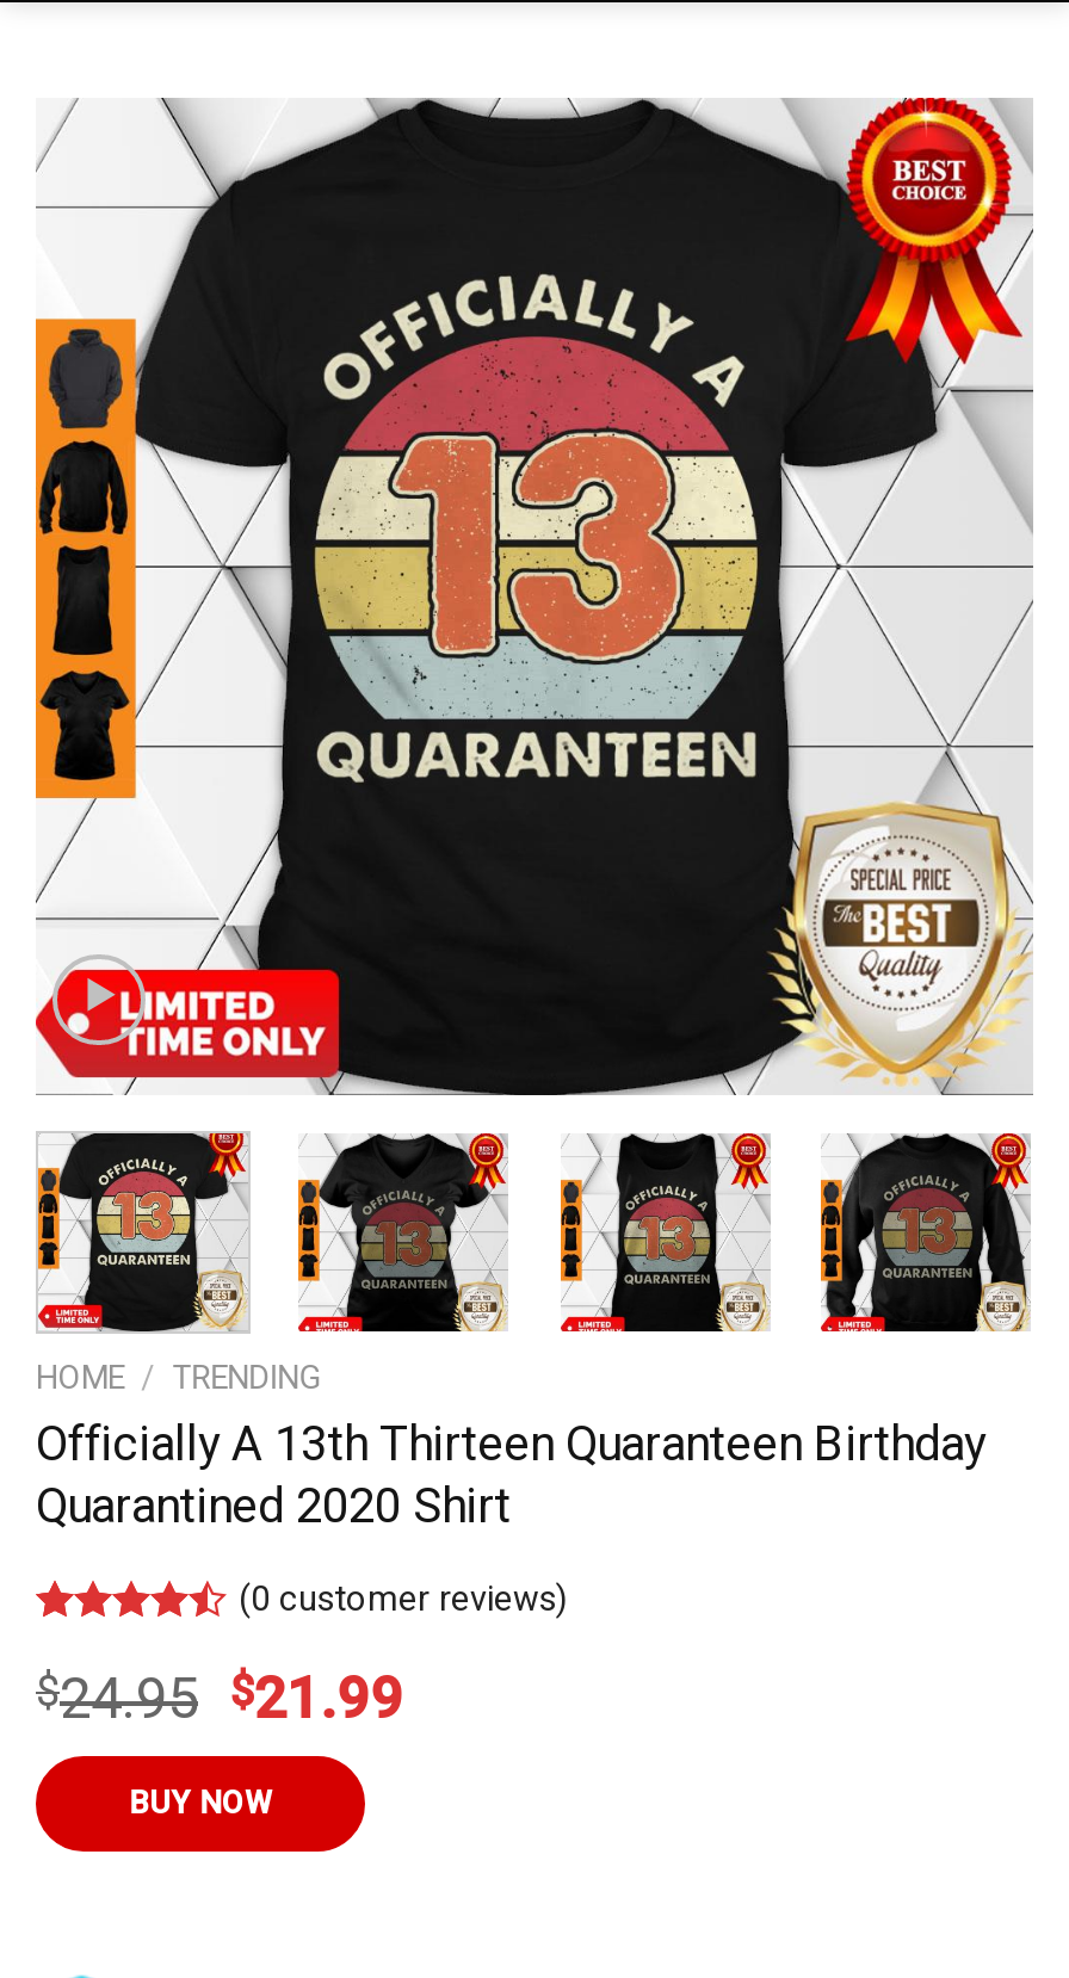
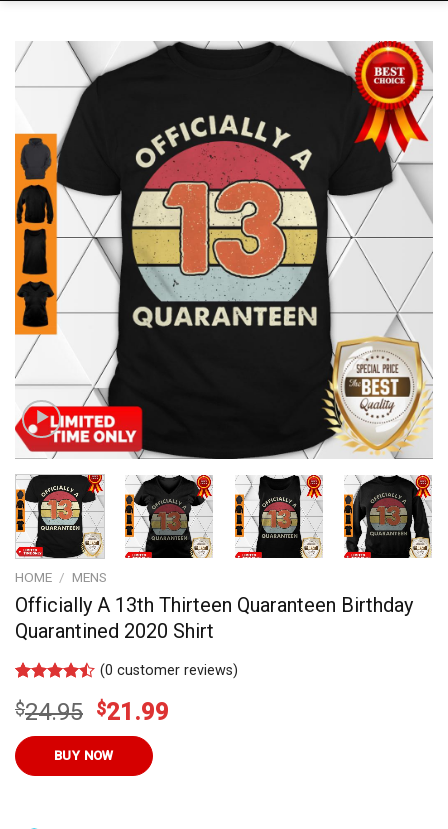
- HOME / TRENDING
+ HOME / MENS
